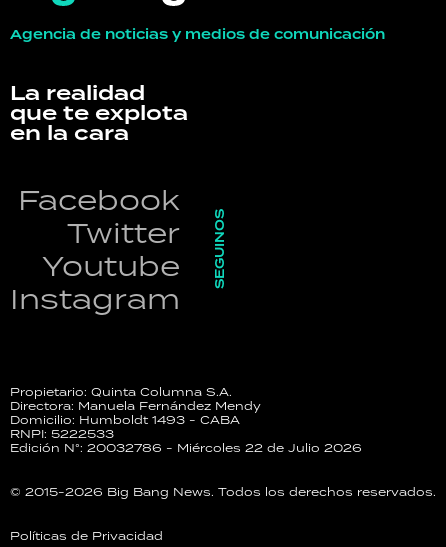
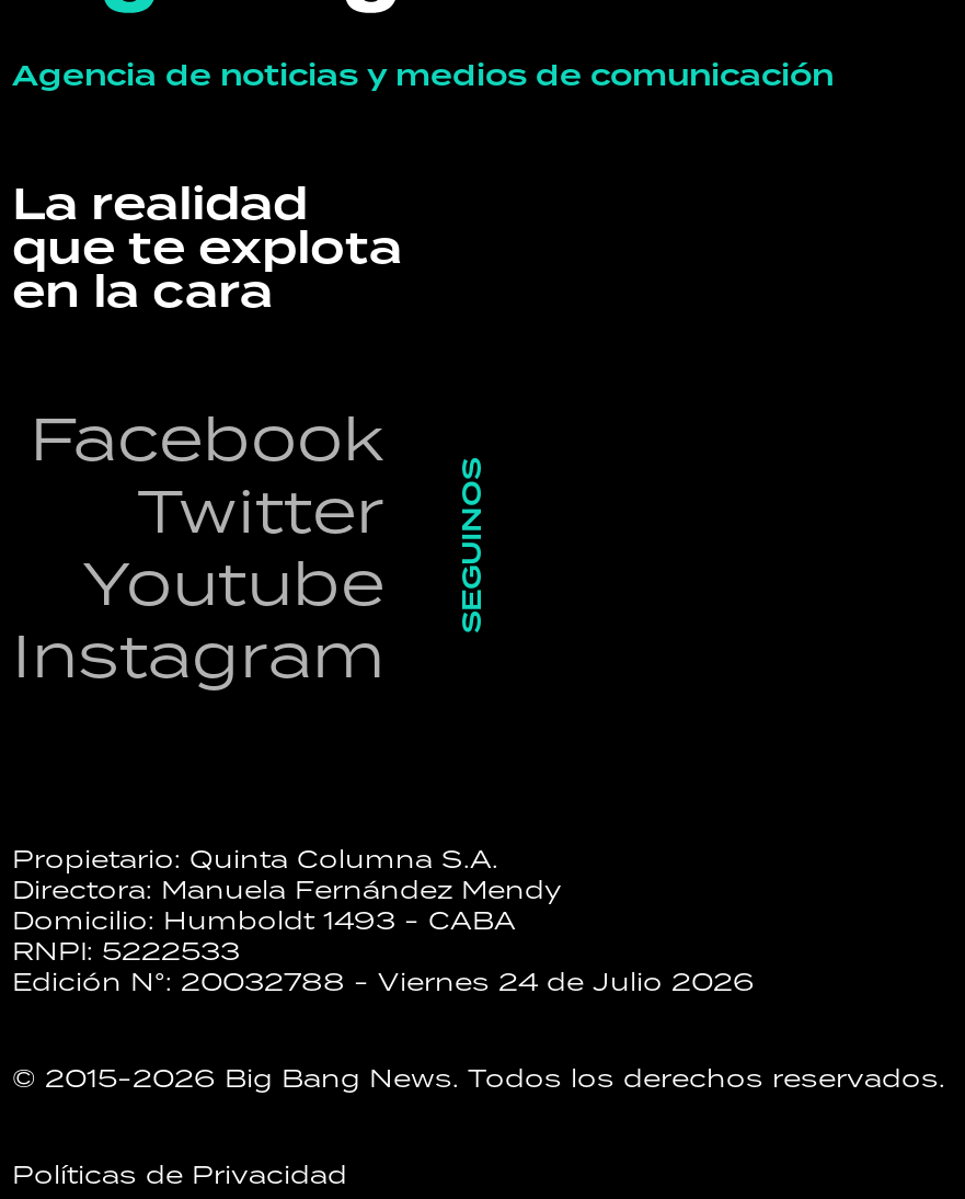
- Edición N°: 20032786 - Miércoles 22 de Julio 2026
+ Edición N°: 20032788 - Viernes 24 de Julio 2026
